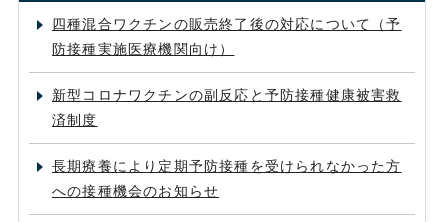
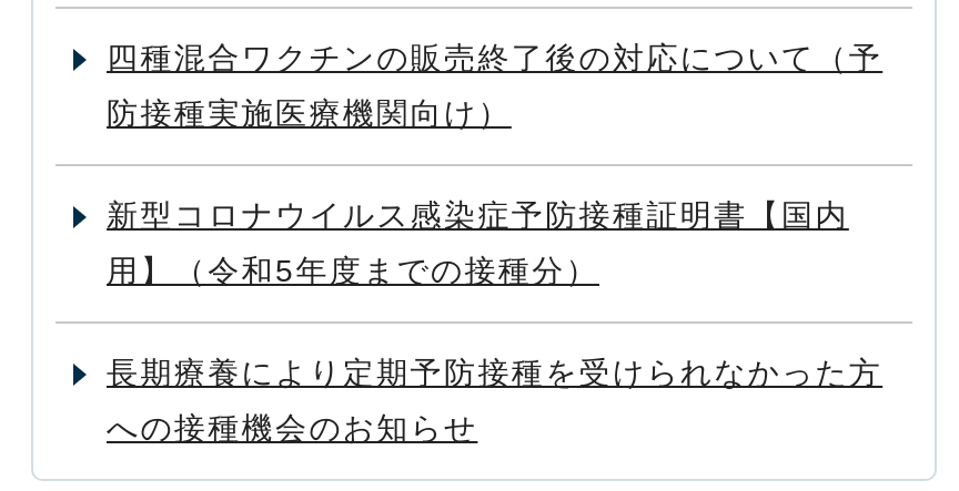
- 新型コロナワクチンの副反応と予防接種健康被害救
+ 新型コロナウイルス感染症予防接種証明書【国内

- 済制度
+ 用】（令和5年度までの接種分）
